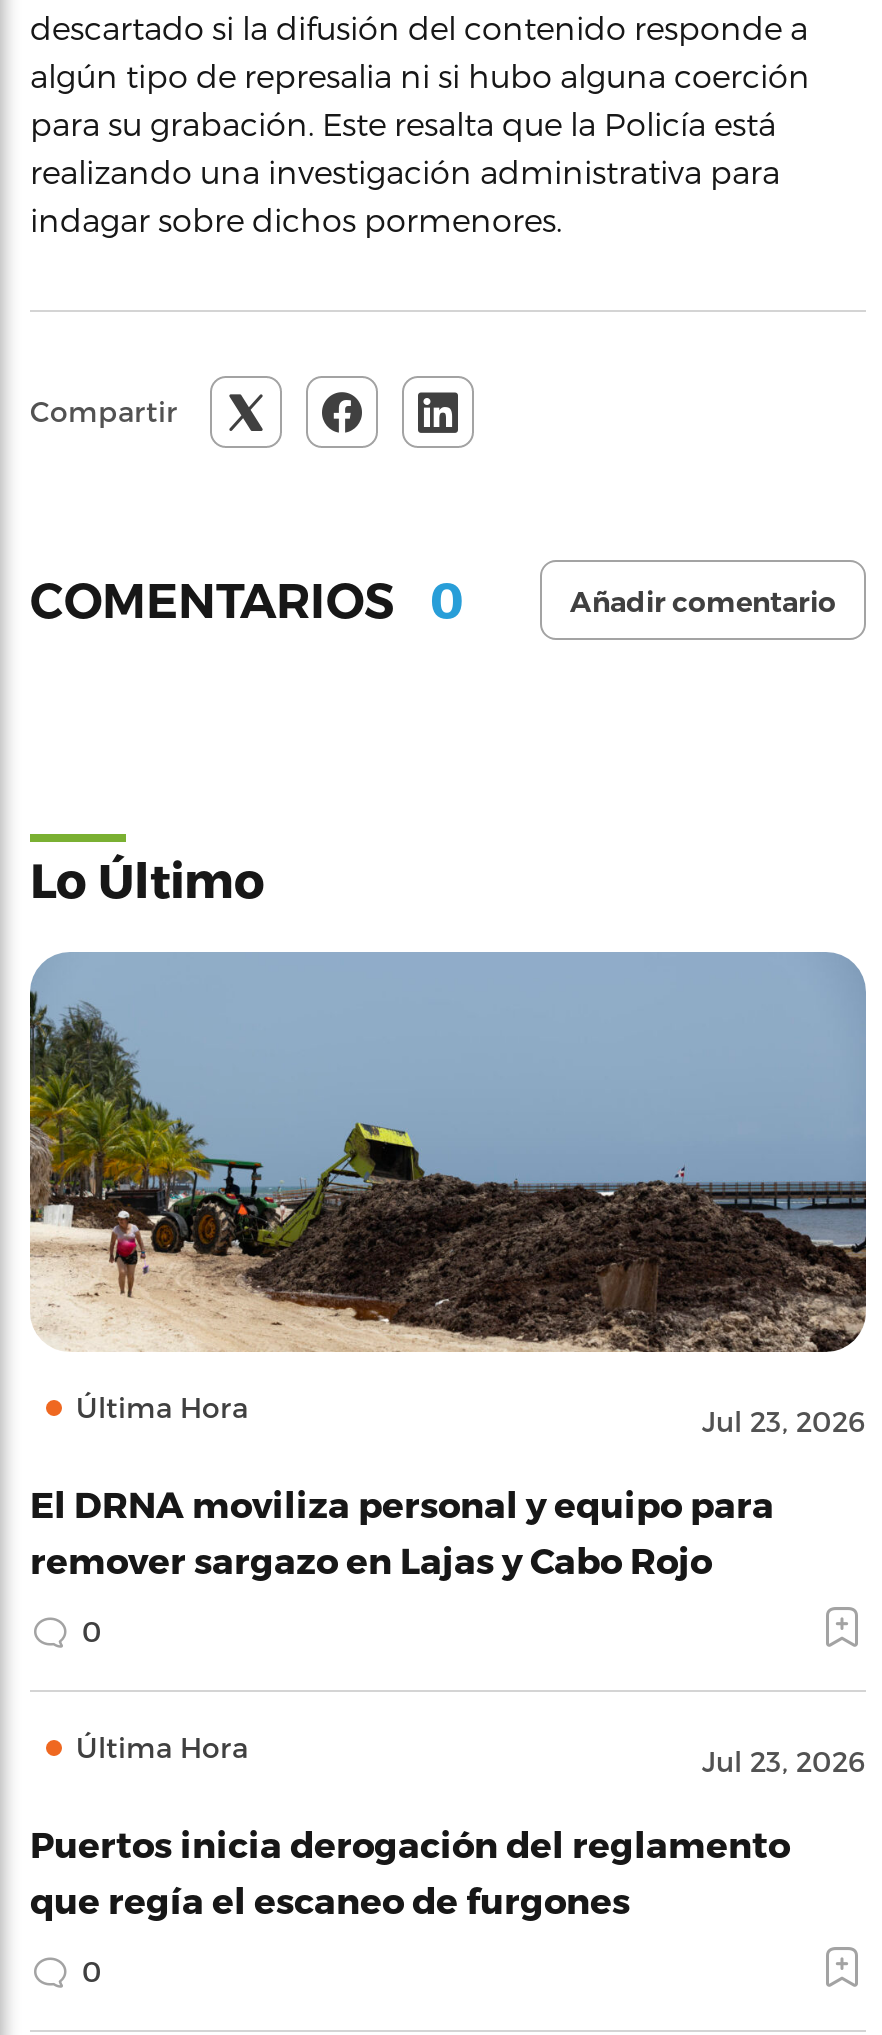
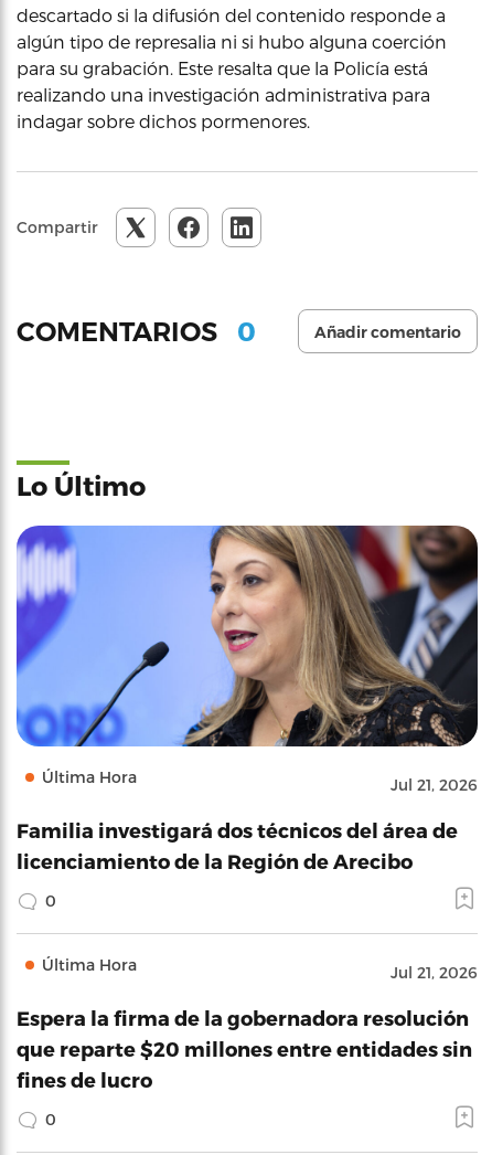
- [image]
- Jul 23, 2026
+ [image]
+ Jul 21, 2026

- El DRNA moviliza personal y equipo para
- remover sargazo en Lajas y Cabo Rojo
+ Familia investigará dos técnicos del área de
+ licenciamiento de la Región de Arecibo

- Jul 23, 2026
+ Jul 21, 2026

- Puertos inicia derogación del reglamento
- que regía el escaneo de furgones
+ Espera la firma de la gobernadora resolución
+ que reparte $20 millones entre entidades sin
+ fines de lucro
